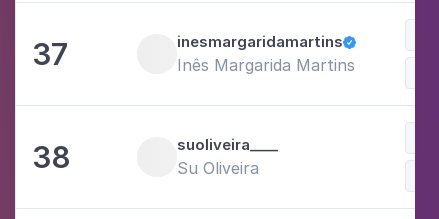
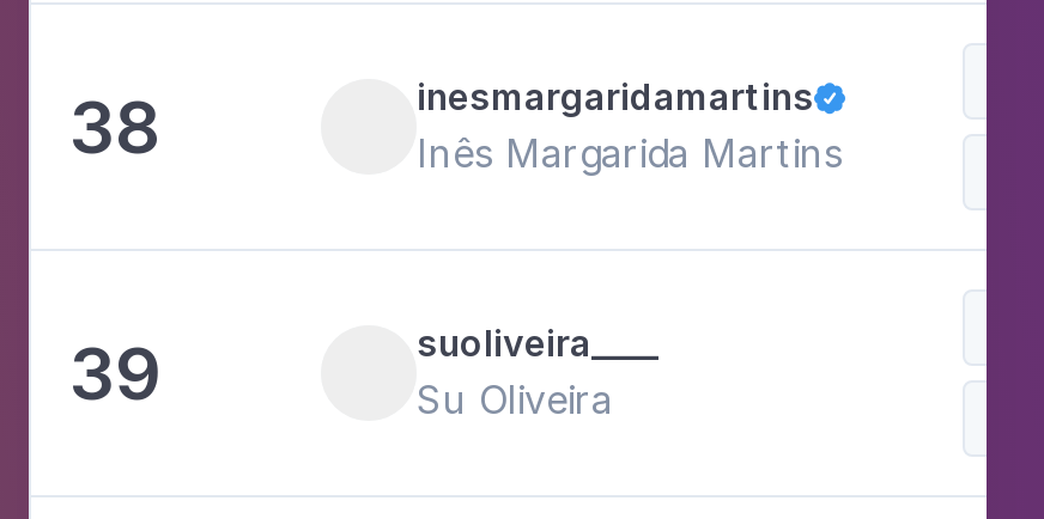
- 37
+ 38

- 38
+ 39
